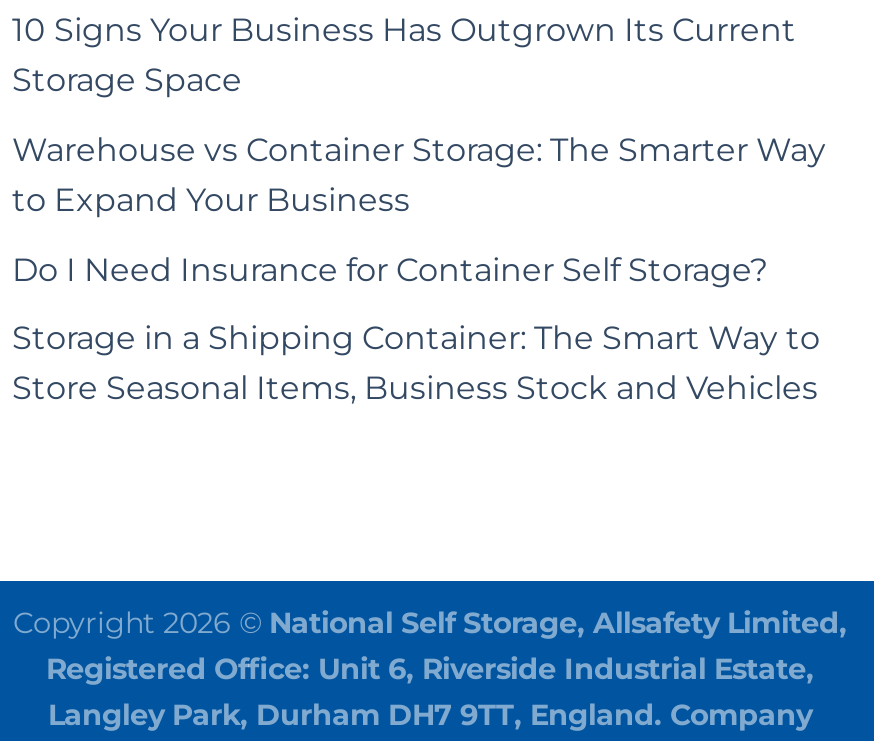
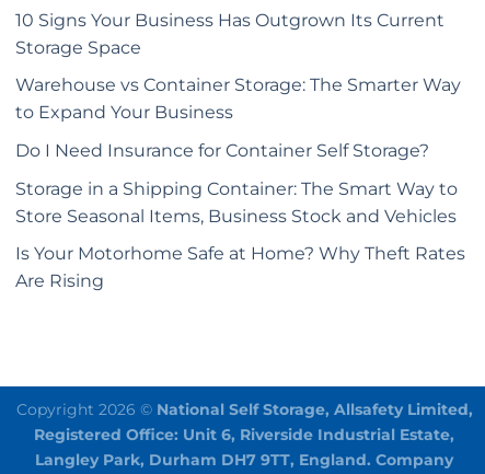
+ Is Your Motorhome Safe at Home? Why Theft Rates
+ Are Rising
